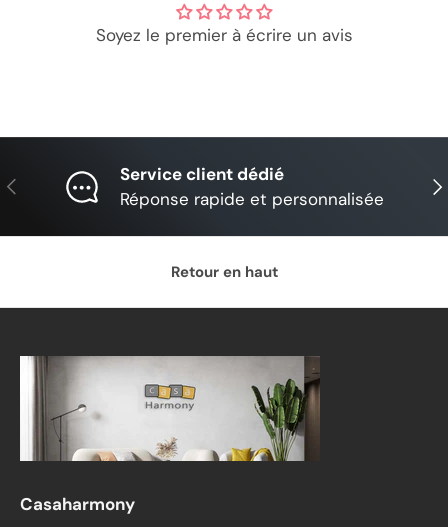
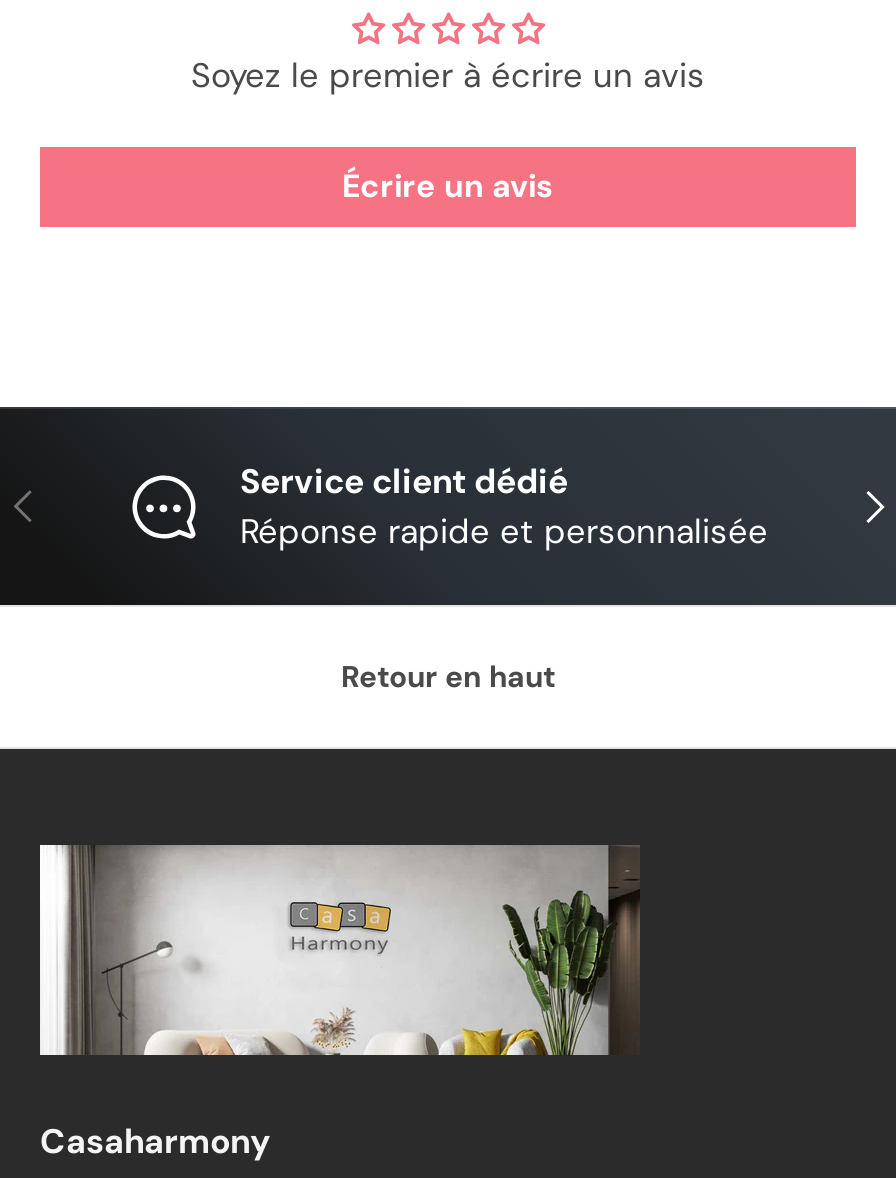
+ Écrire un avis
